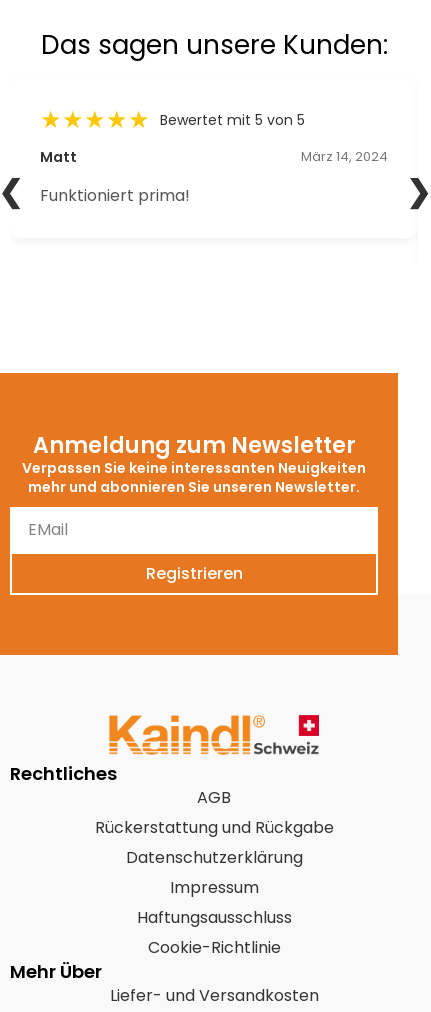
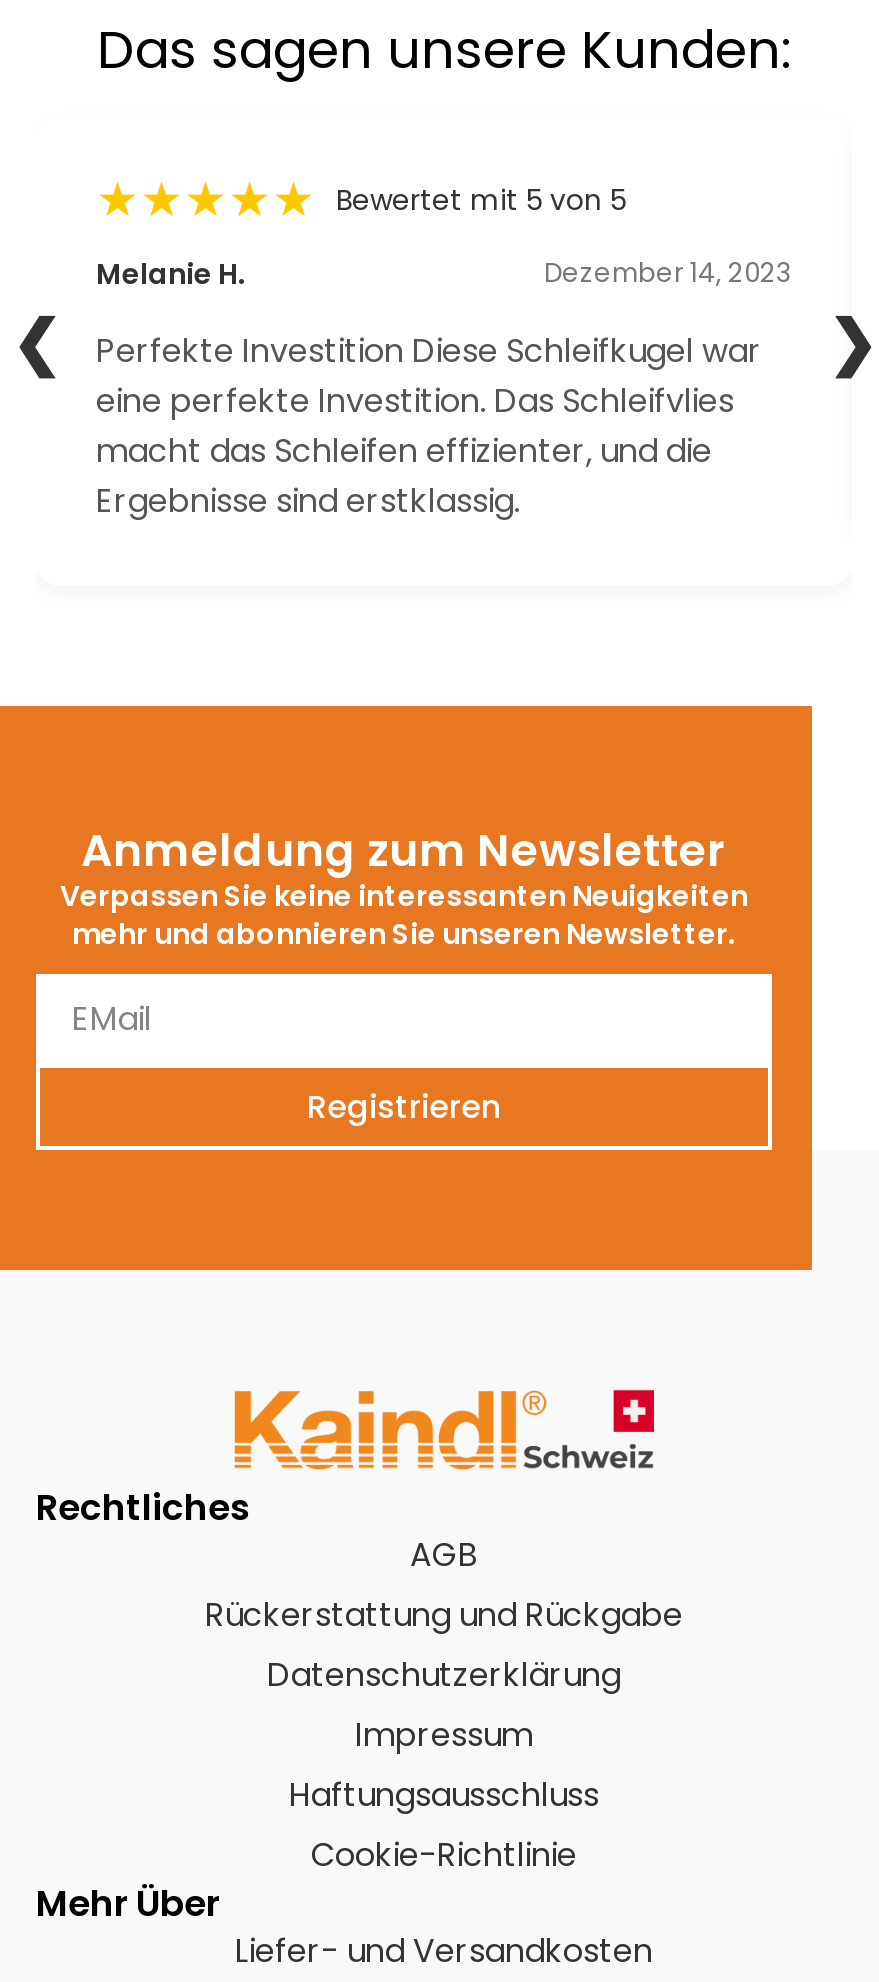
- Matt
- März 14, 2024
+ Melanie H.
+ Dezember 14, 2023

- Funktioniert prima!
+ Perfekte Investition Diese Schleifkugel war
+ eine perfekte Investition. Das Schleifvlies
+ macht das Schleifen effizienter, und die
+ Ergebnisse sind erstklassig.
